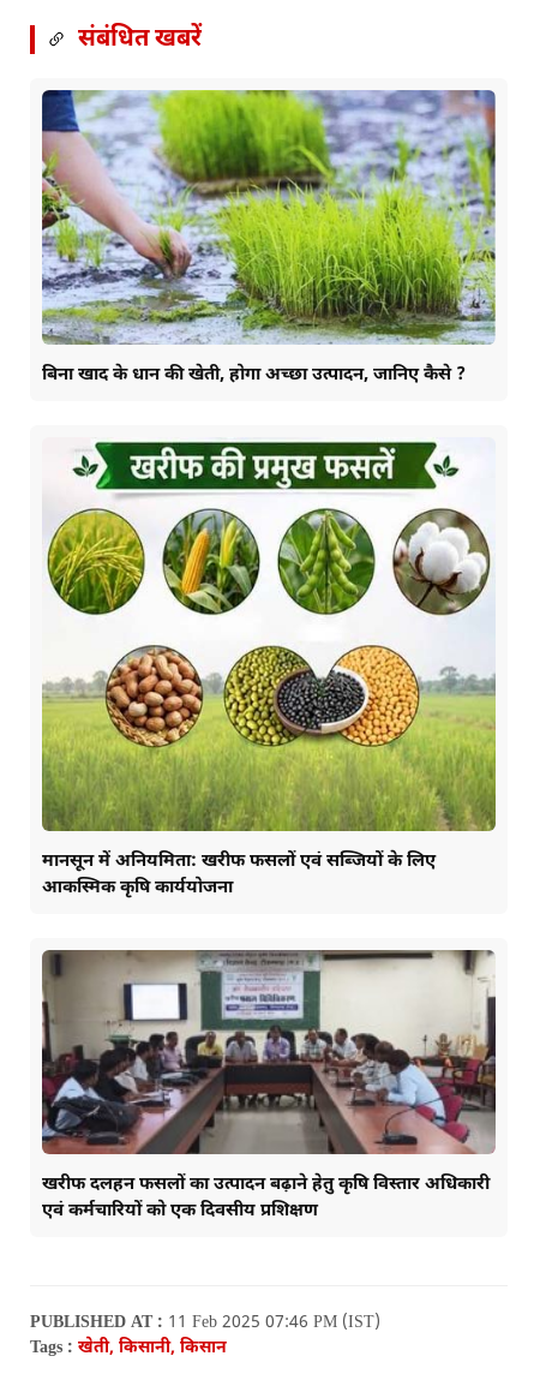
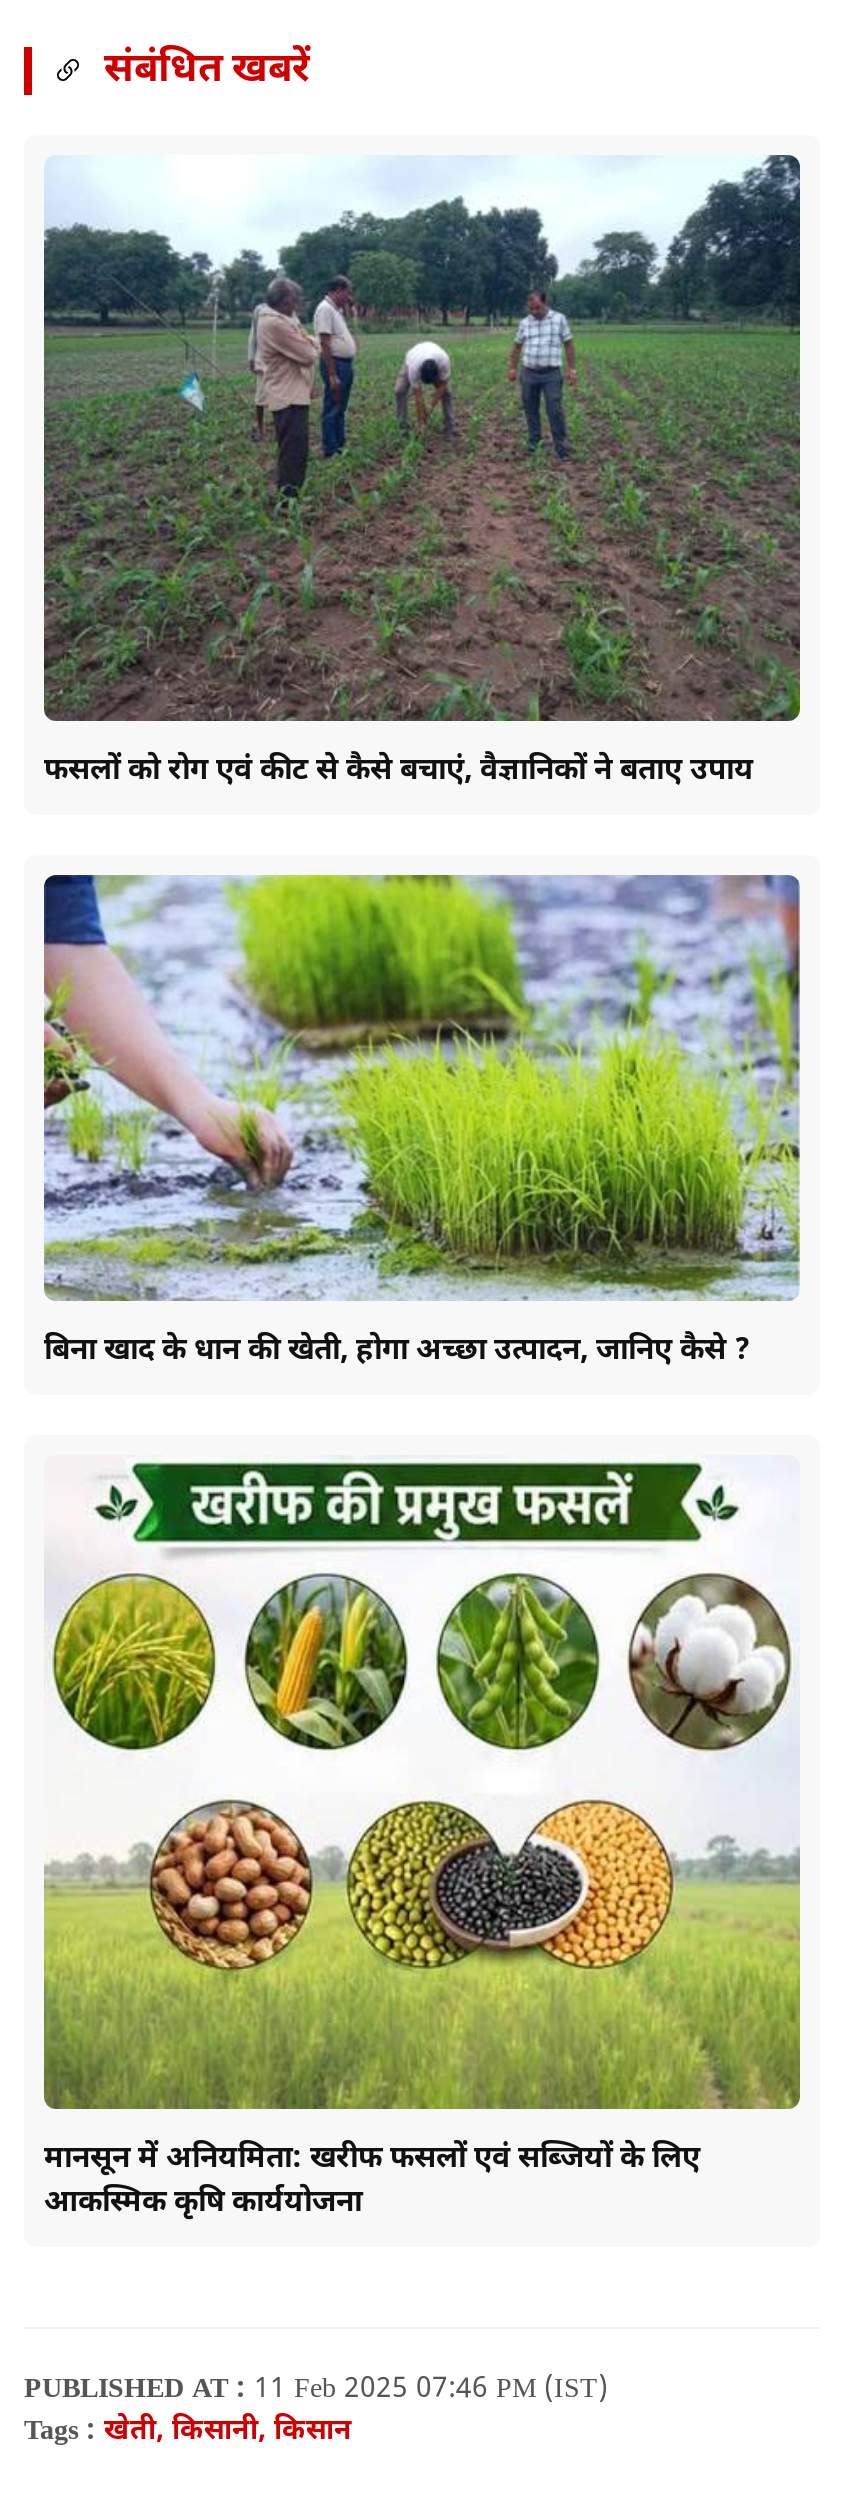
+ [image]
+ फसलों को रोग एवं कीट से कैसे बचाएं, वैज्ञानिकों ने बताए उपाय

moved down: [image] | बिना खाद के धान की खेती, होगा अच्छा उत्पादन, जानिए कैसे ? | मानसून में अनियमिता: खरीफ फसलों एवं सब्जियों के लिए | आकस्मिक कृषि कार्ययोजना

- [image]
- खरीफ दलहन फसलों का उत्पादन बढ़ाने हेतु कृषि विस्तार अधिकारी
- एवं कर्मचारियों को एक दिवसीय प्रशिक्षण
